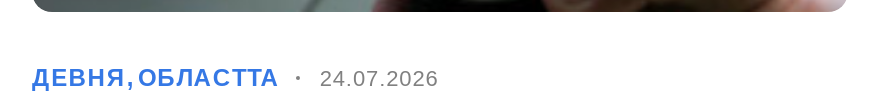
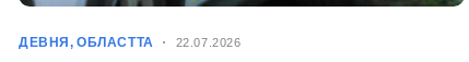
- ДЕВНЯ ОБЛАСТТА 24.07.2026
+ ДЕВНЯ ОБЛАСТТА 22.07.2026
